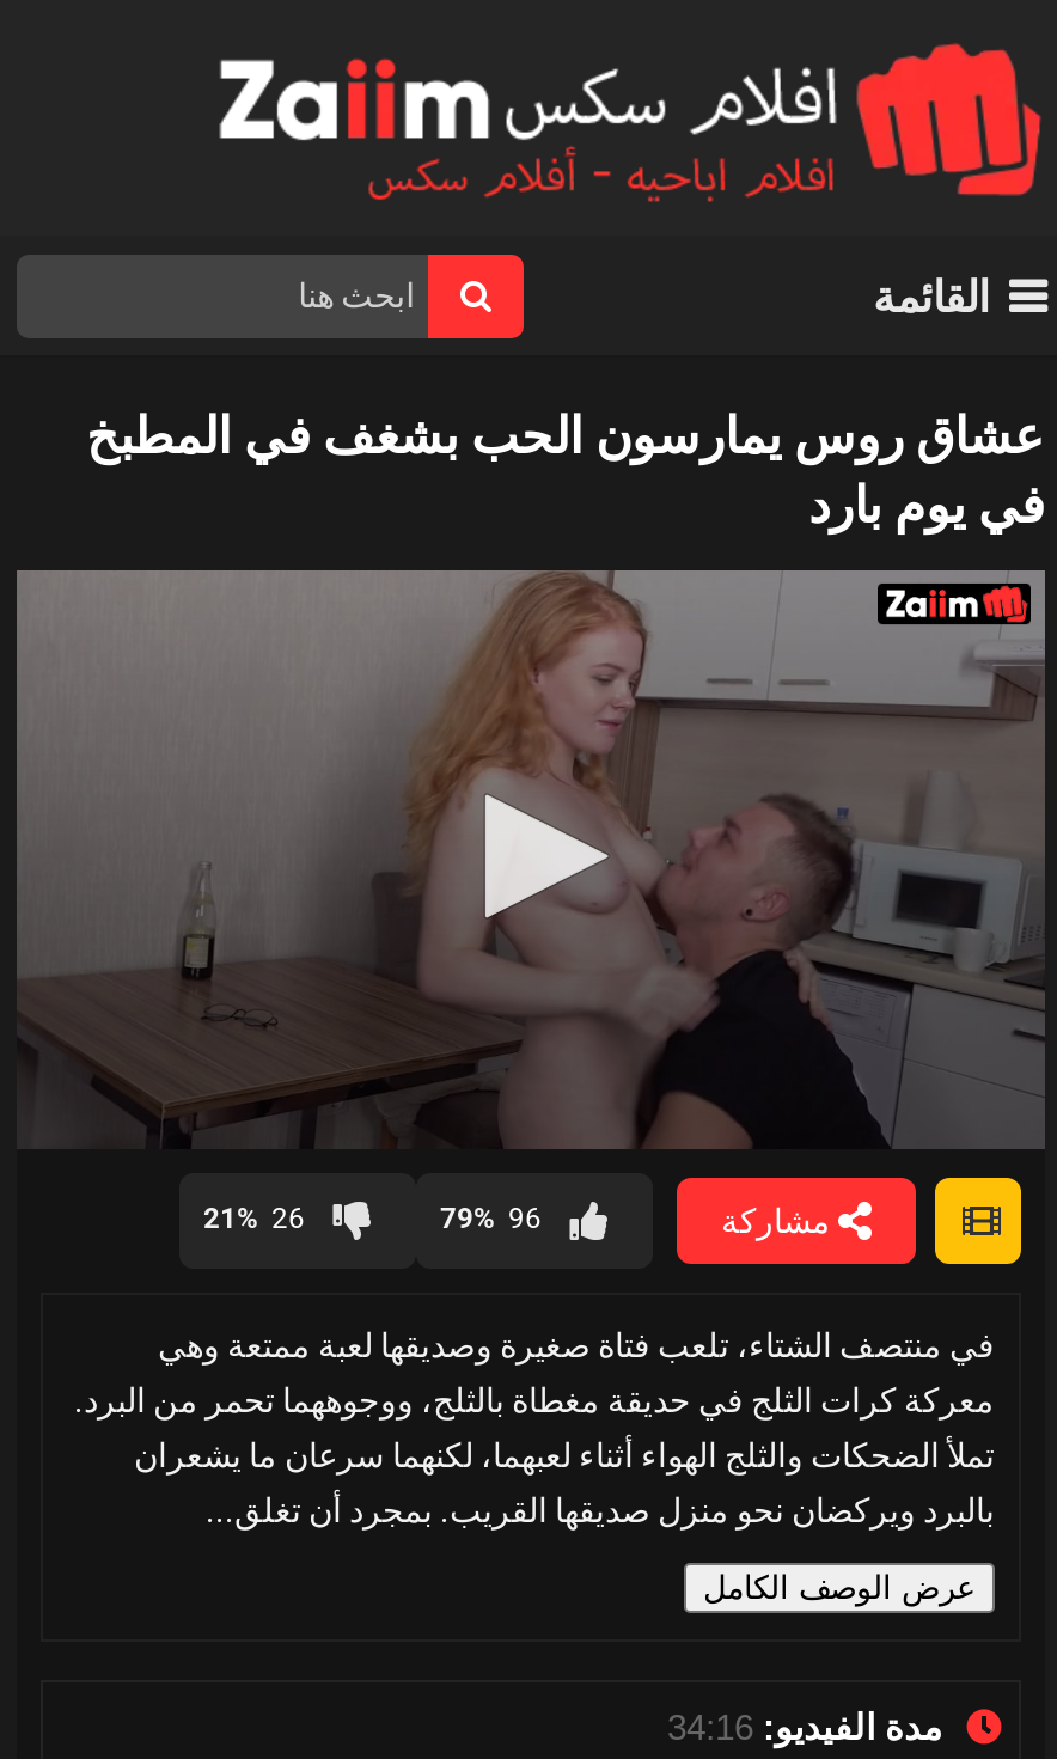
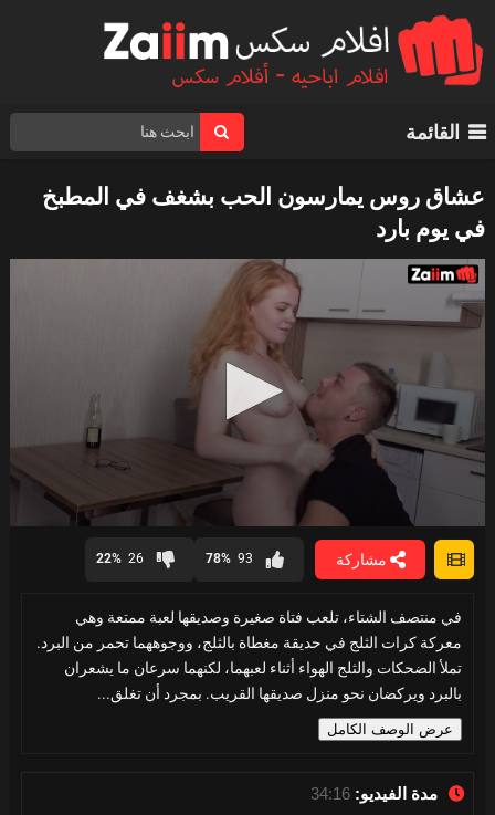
- 21%
+ 22%

- 79%
+ 78%

- 96
+ 93
